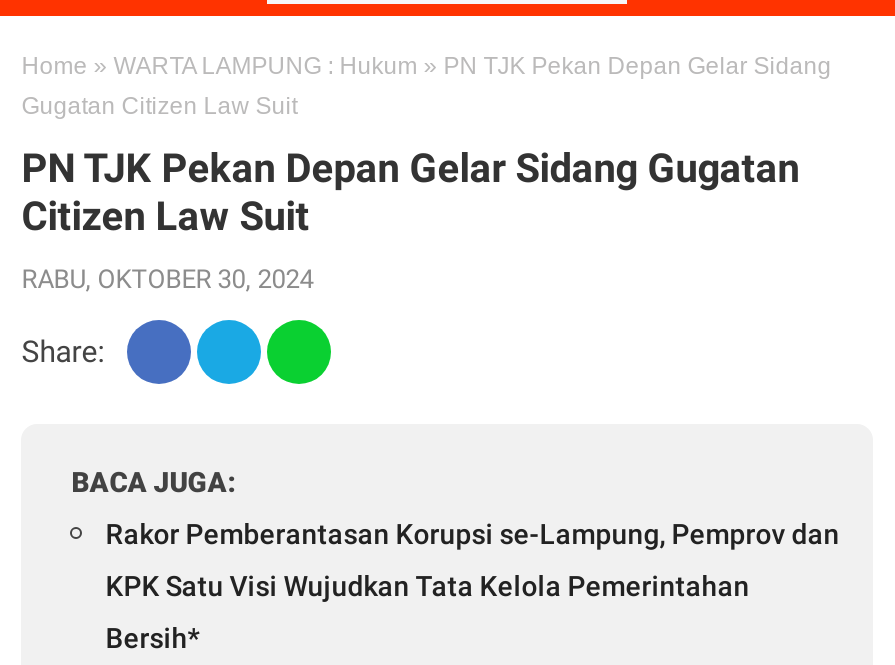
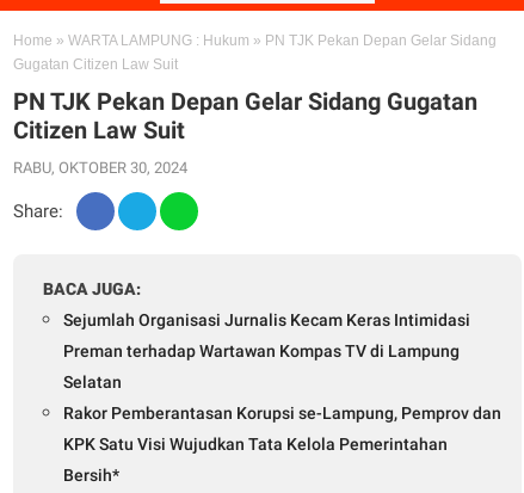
+ Sejumlah Organisasi Jurnalis Kecam Keras Intimidasi
+ Preman terhadap Wartawan Kompas TV di Lampung
+ Selatan
